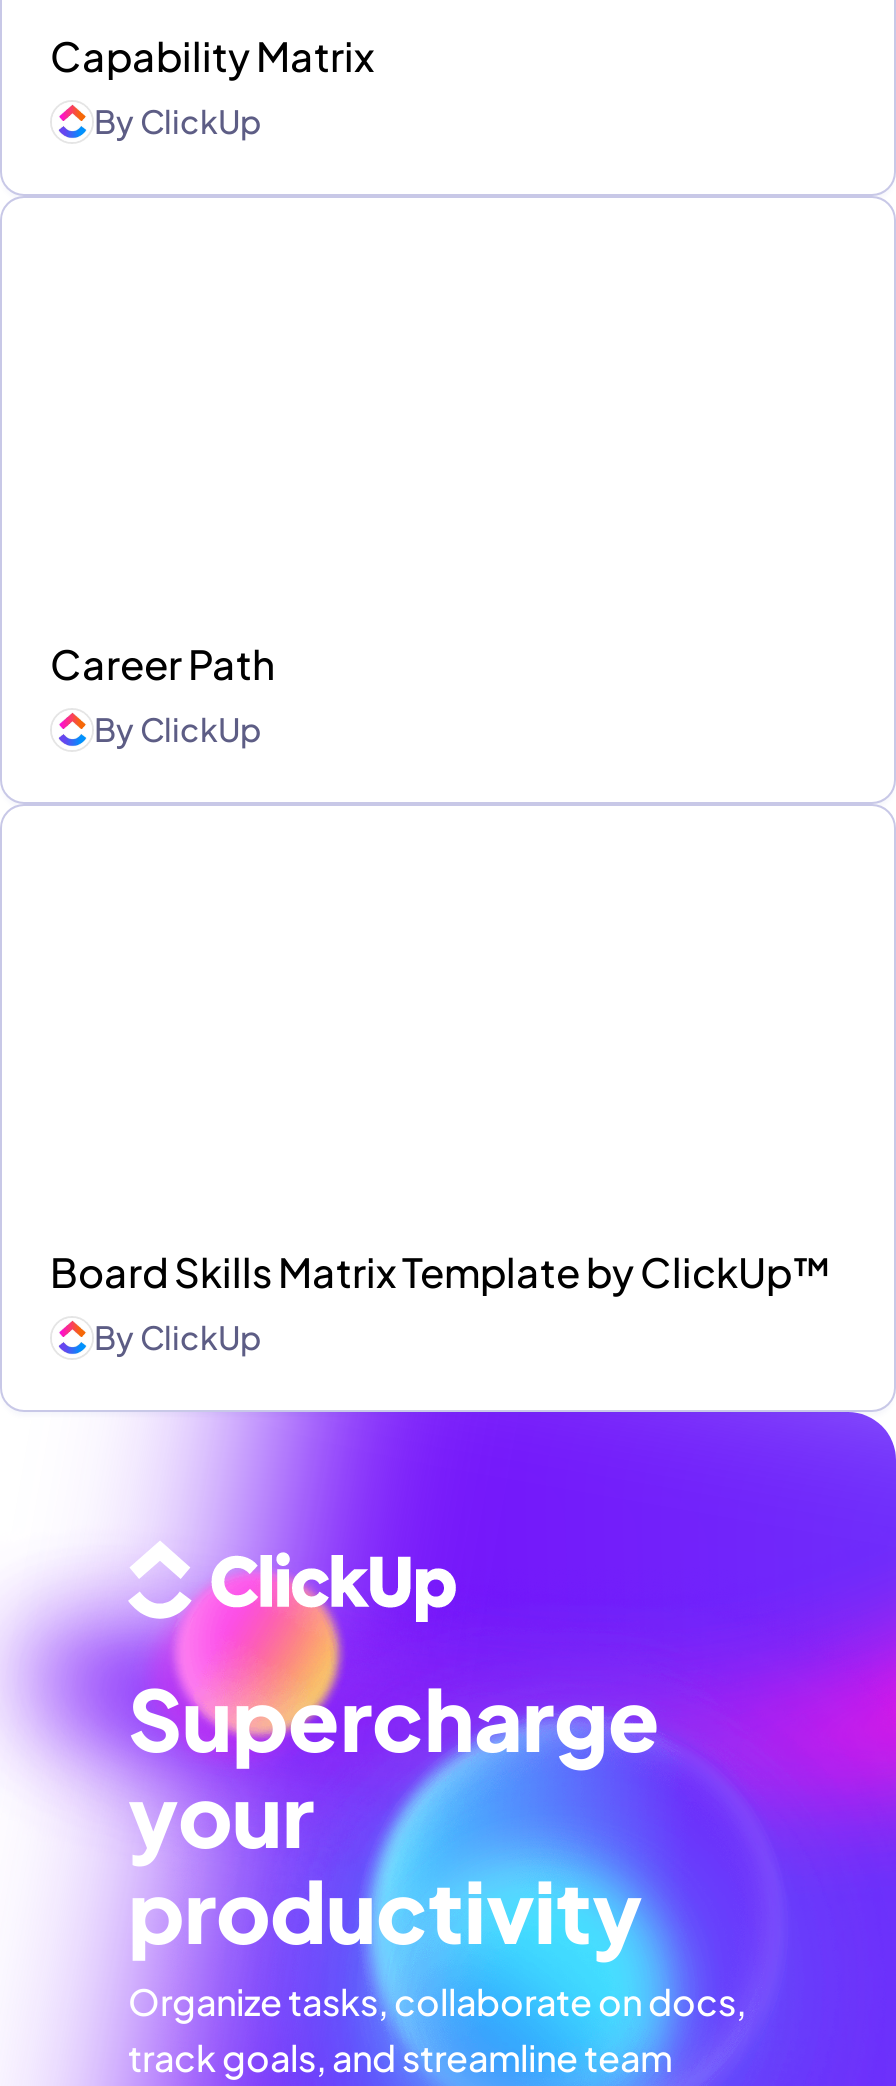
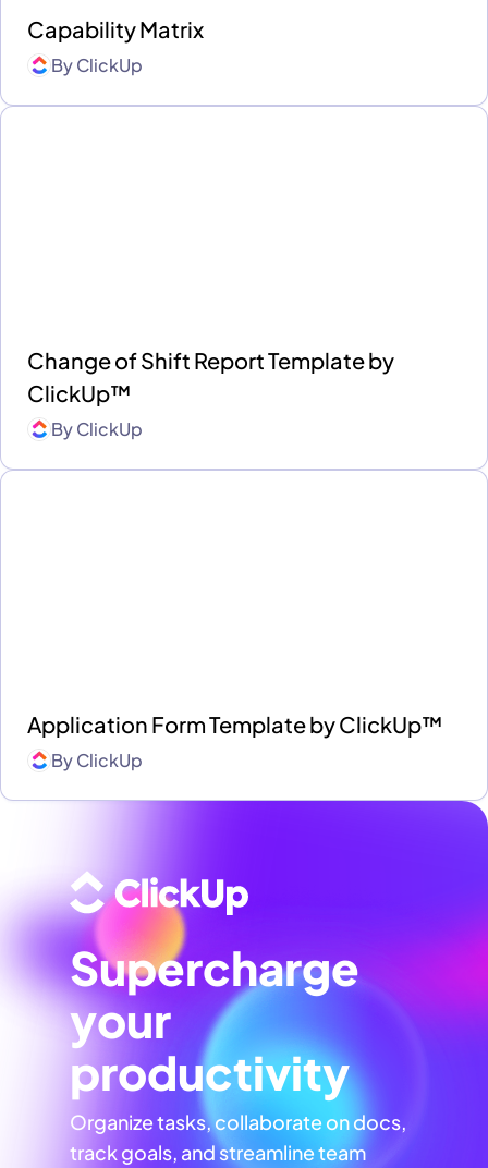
- Career Path
+ Change of Shift Report Template by
+ ClickUp™

- Board Skills Matrix Template by ClickUp™
+ Application Form Template by ClickUp™
